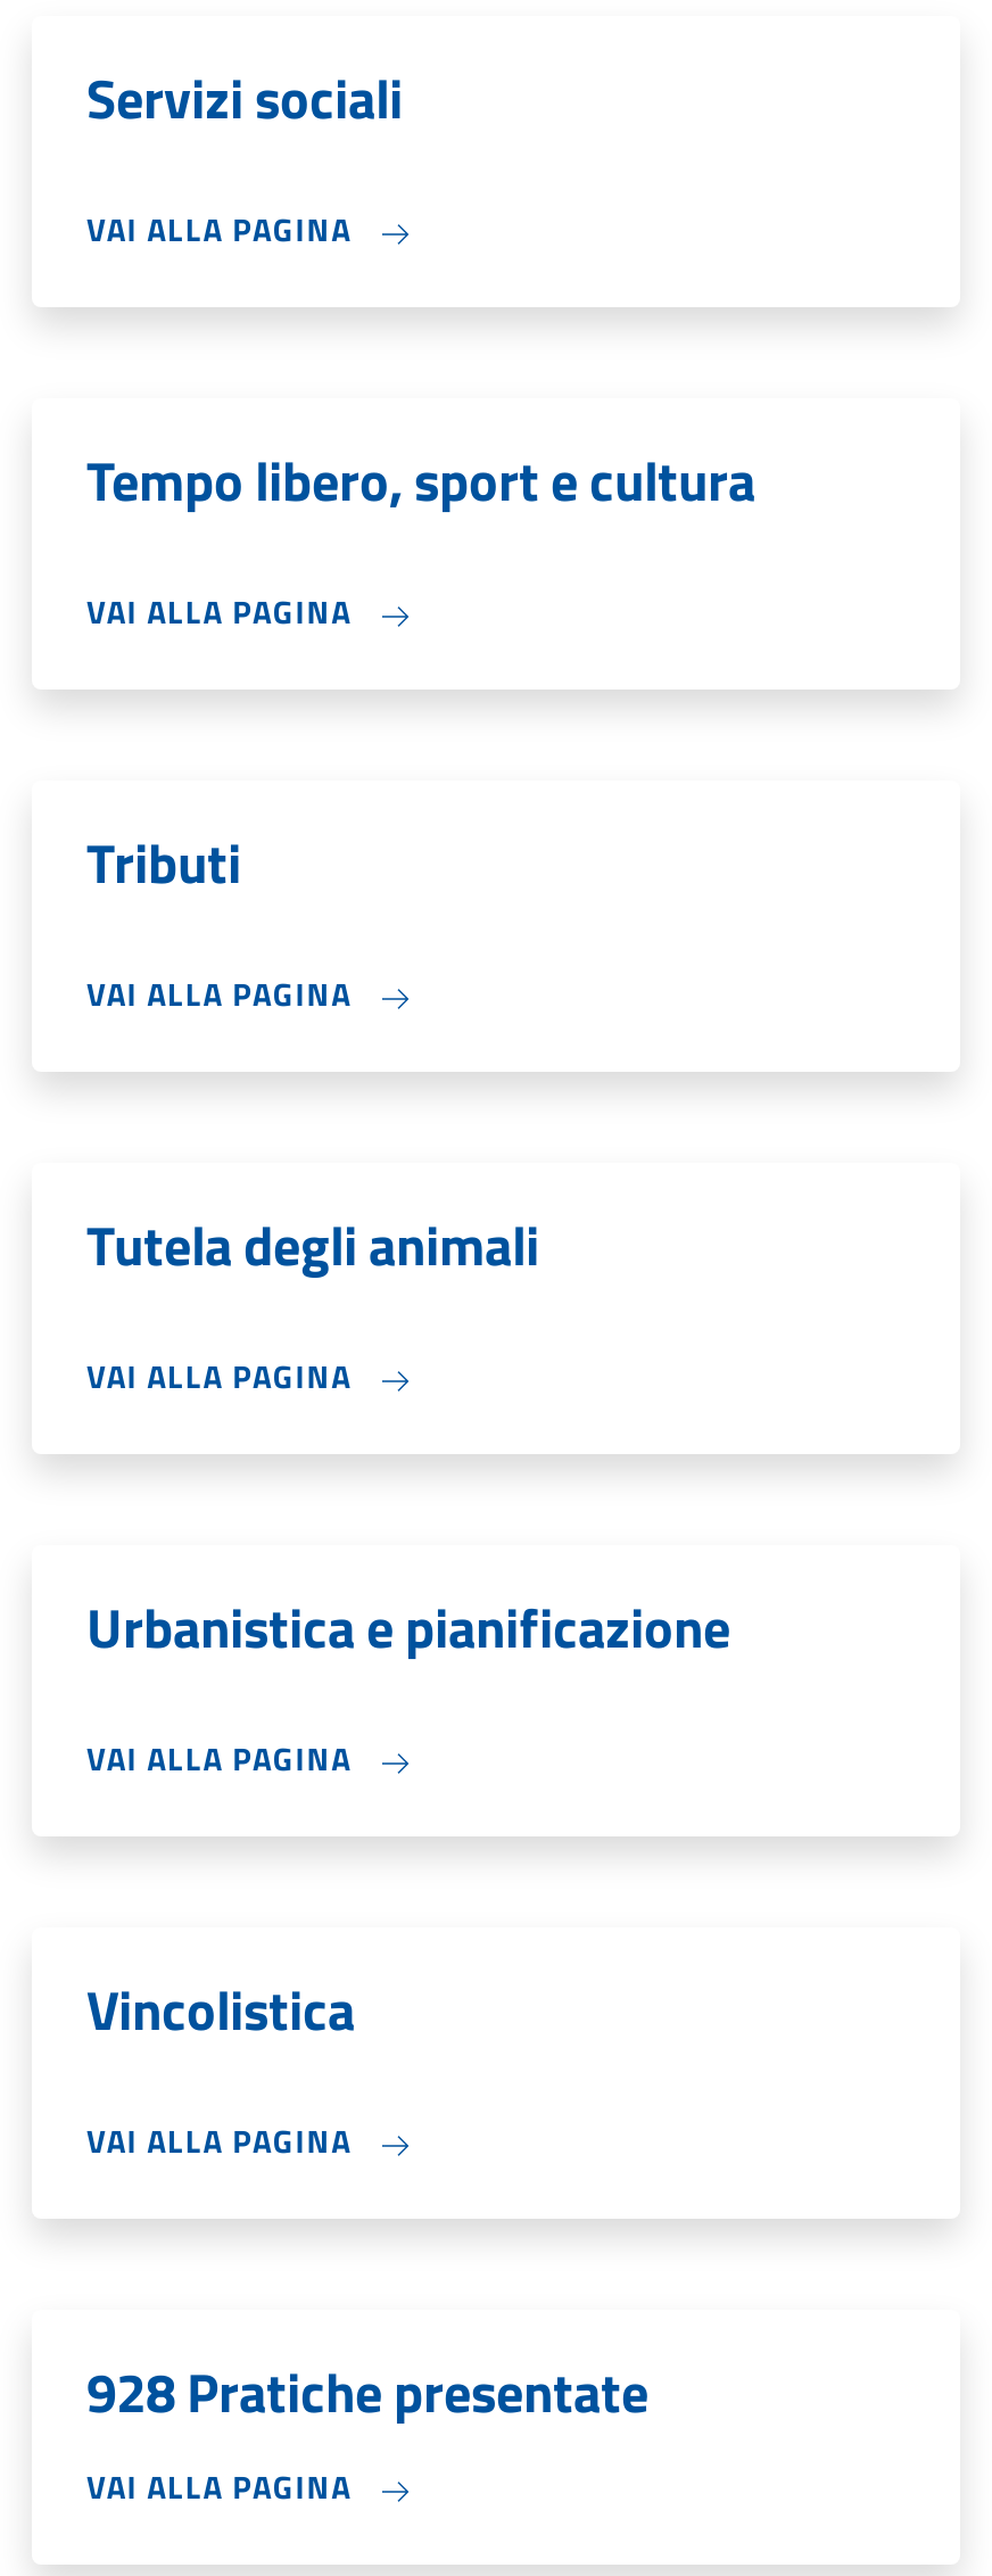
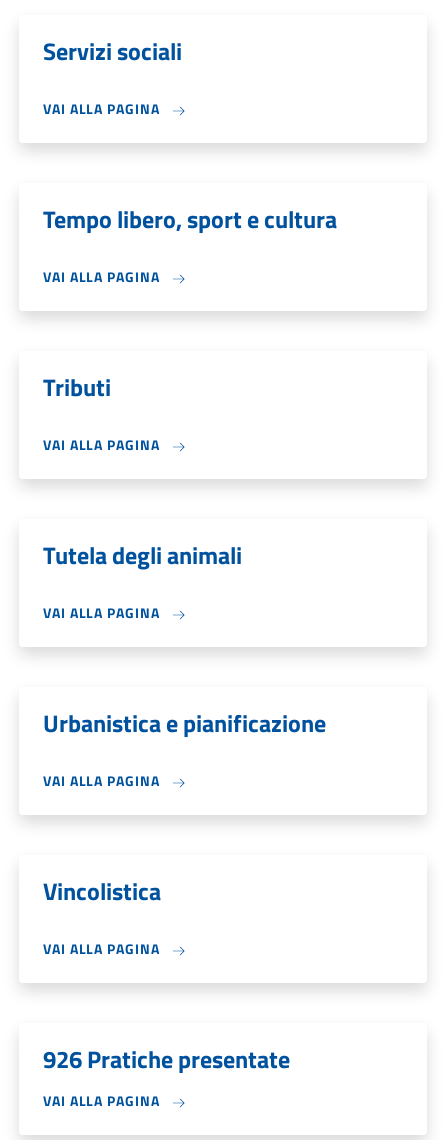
- 928 Pratiche presentate
+ 926 Pratiche presentate
